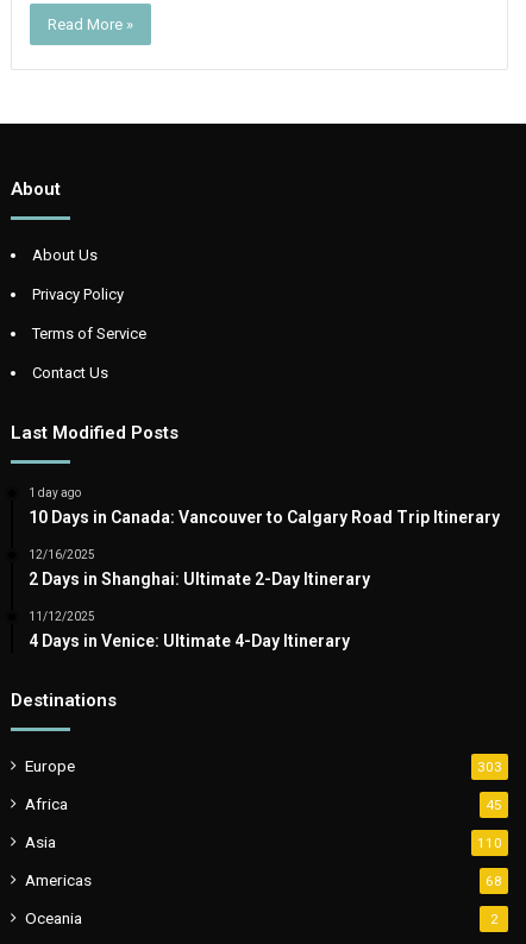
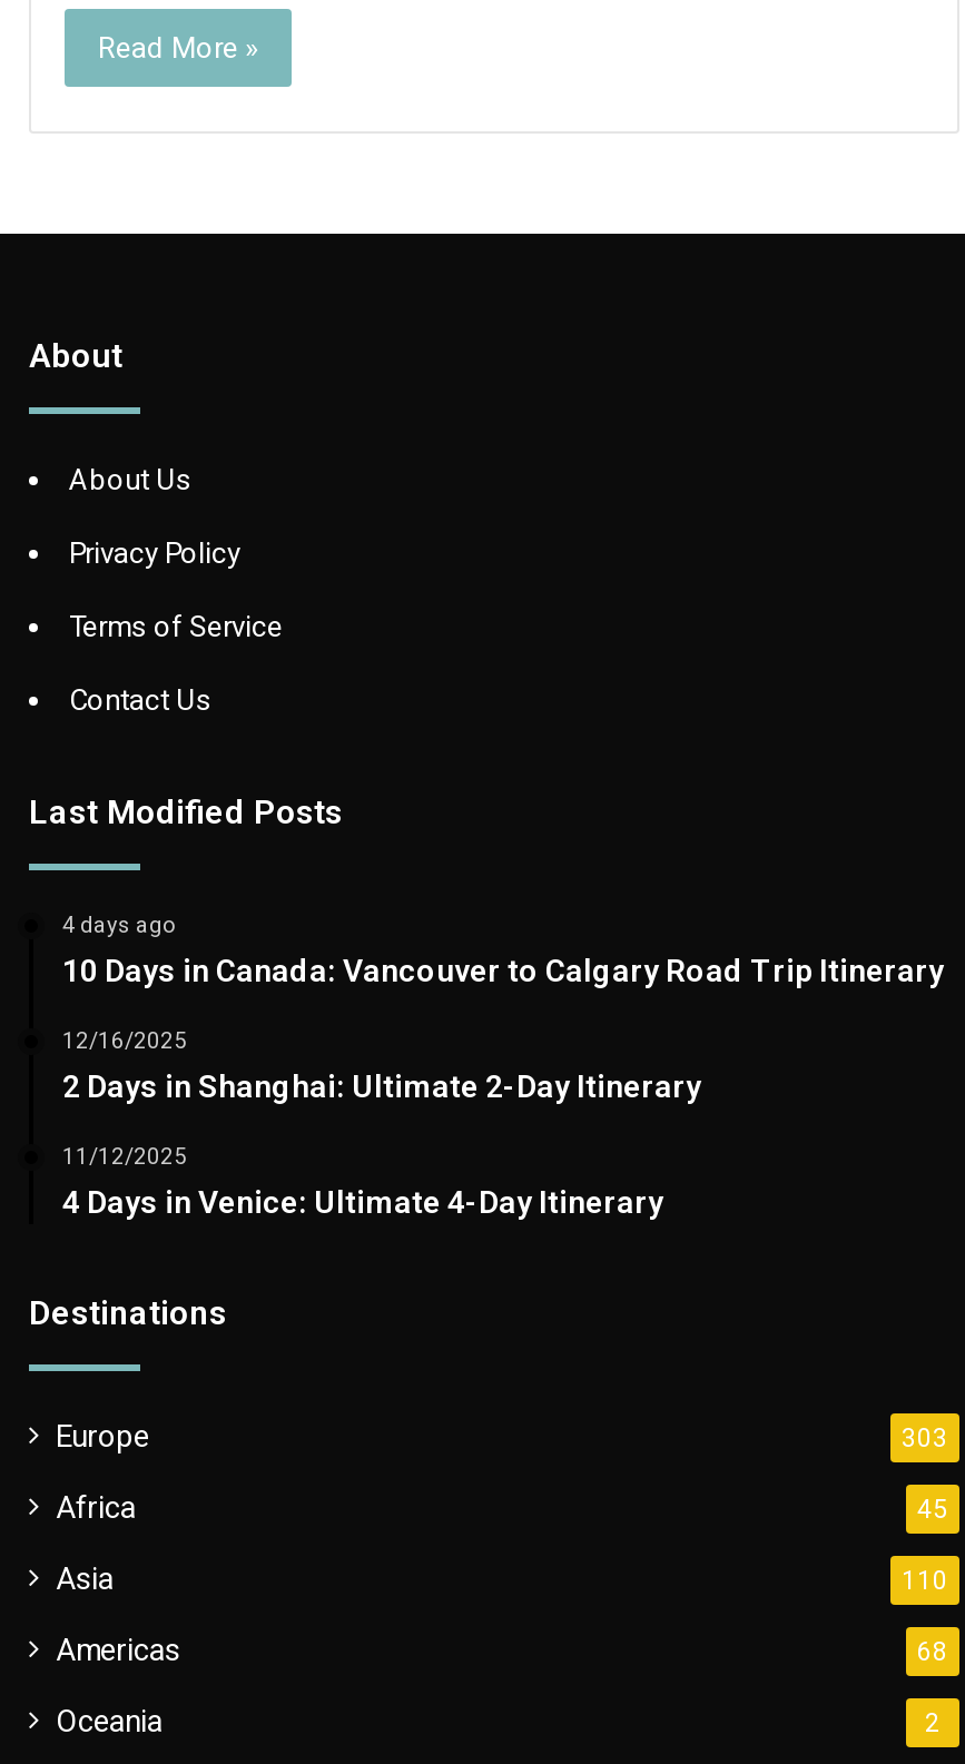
- 1 day ago
+ 4 days ago
